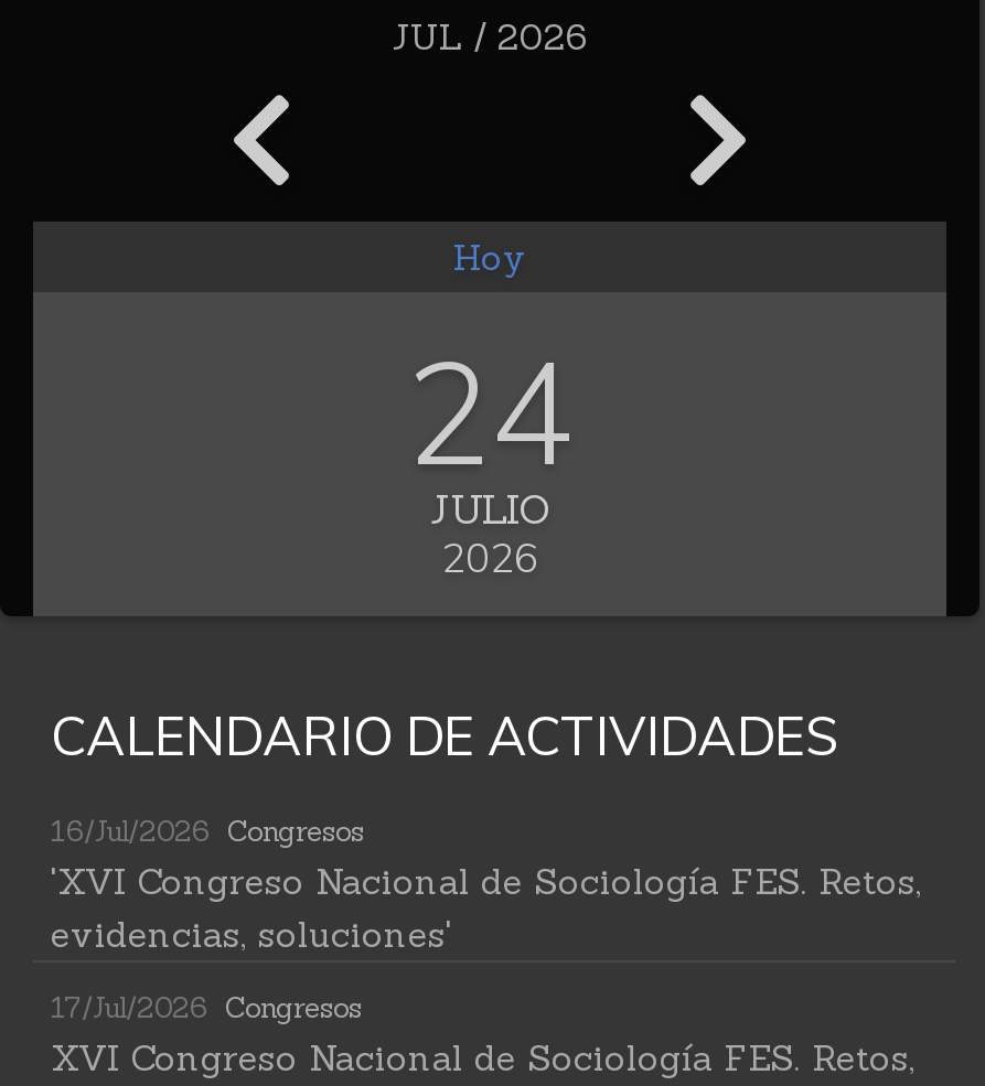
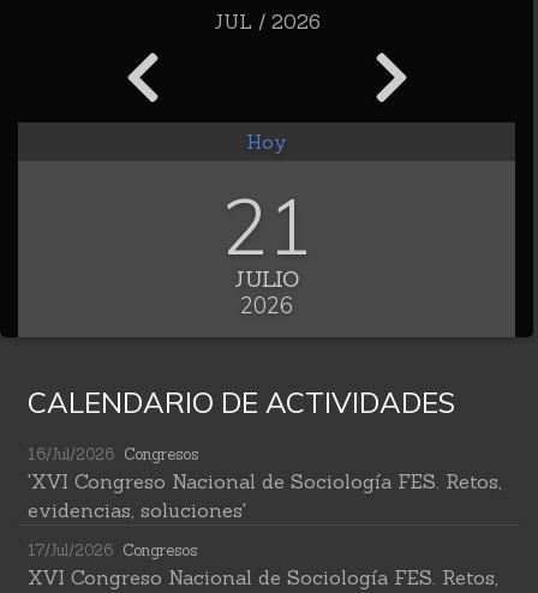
- 24
+ 21
